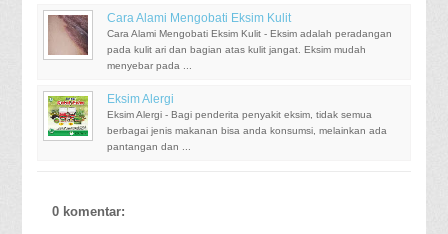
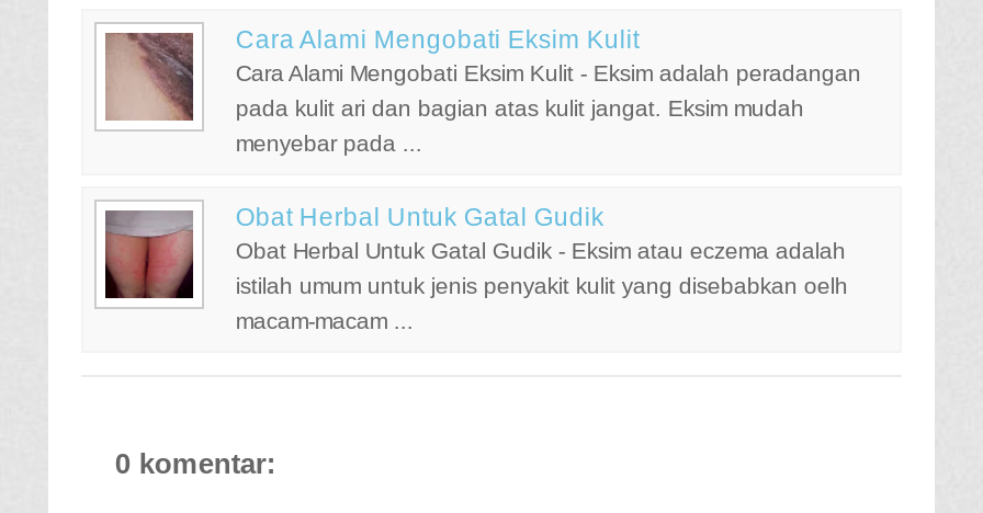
- [image]
- Eksim Alergi
- Eksim Alergi - Bagi penderita penyakit eksim, tidak semua
+ [image]
+ Obat Herbal Untuk Gatal Gudik
+ Obat Herbal Untuk Gatal Gudik - Eksim atau eczema adalah

- berbagai jenis makanan bisa anda konsumsi, melainkan ada
+ istilah umum untuk jenis penyakit kulit yang disebabkan oelh

- pantangan dan ...
+ macam-macam ...
